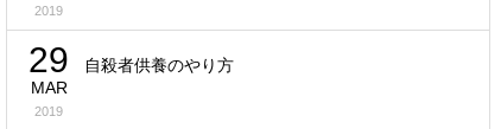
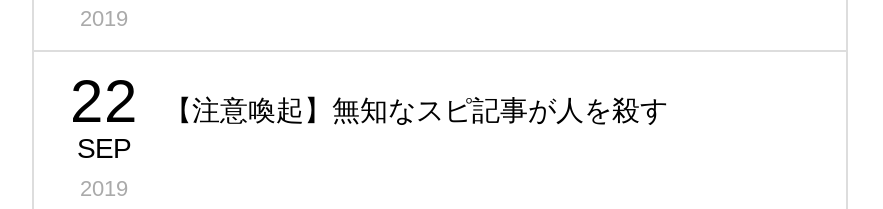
- 29
- MAR
+ 22
+ SEP

- 自殺者供養のやり方
+ 【注意喚起】無知なスピ記事が人を殺す
